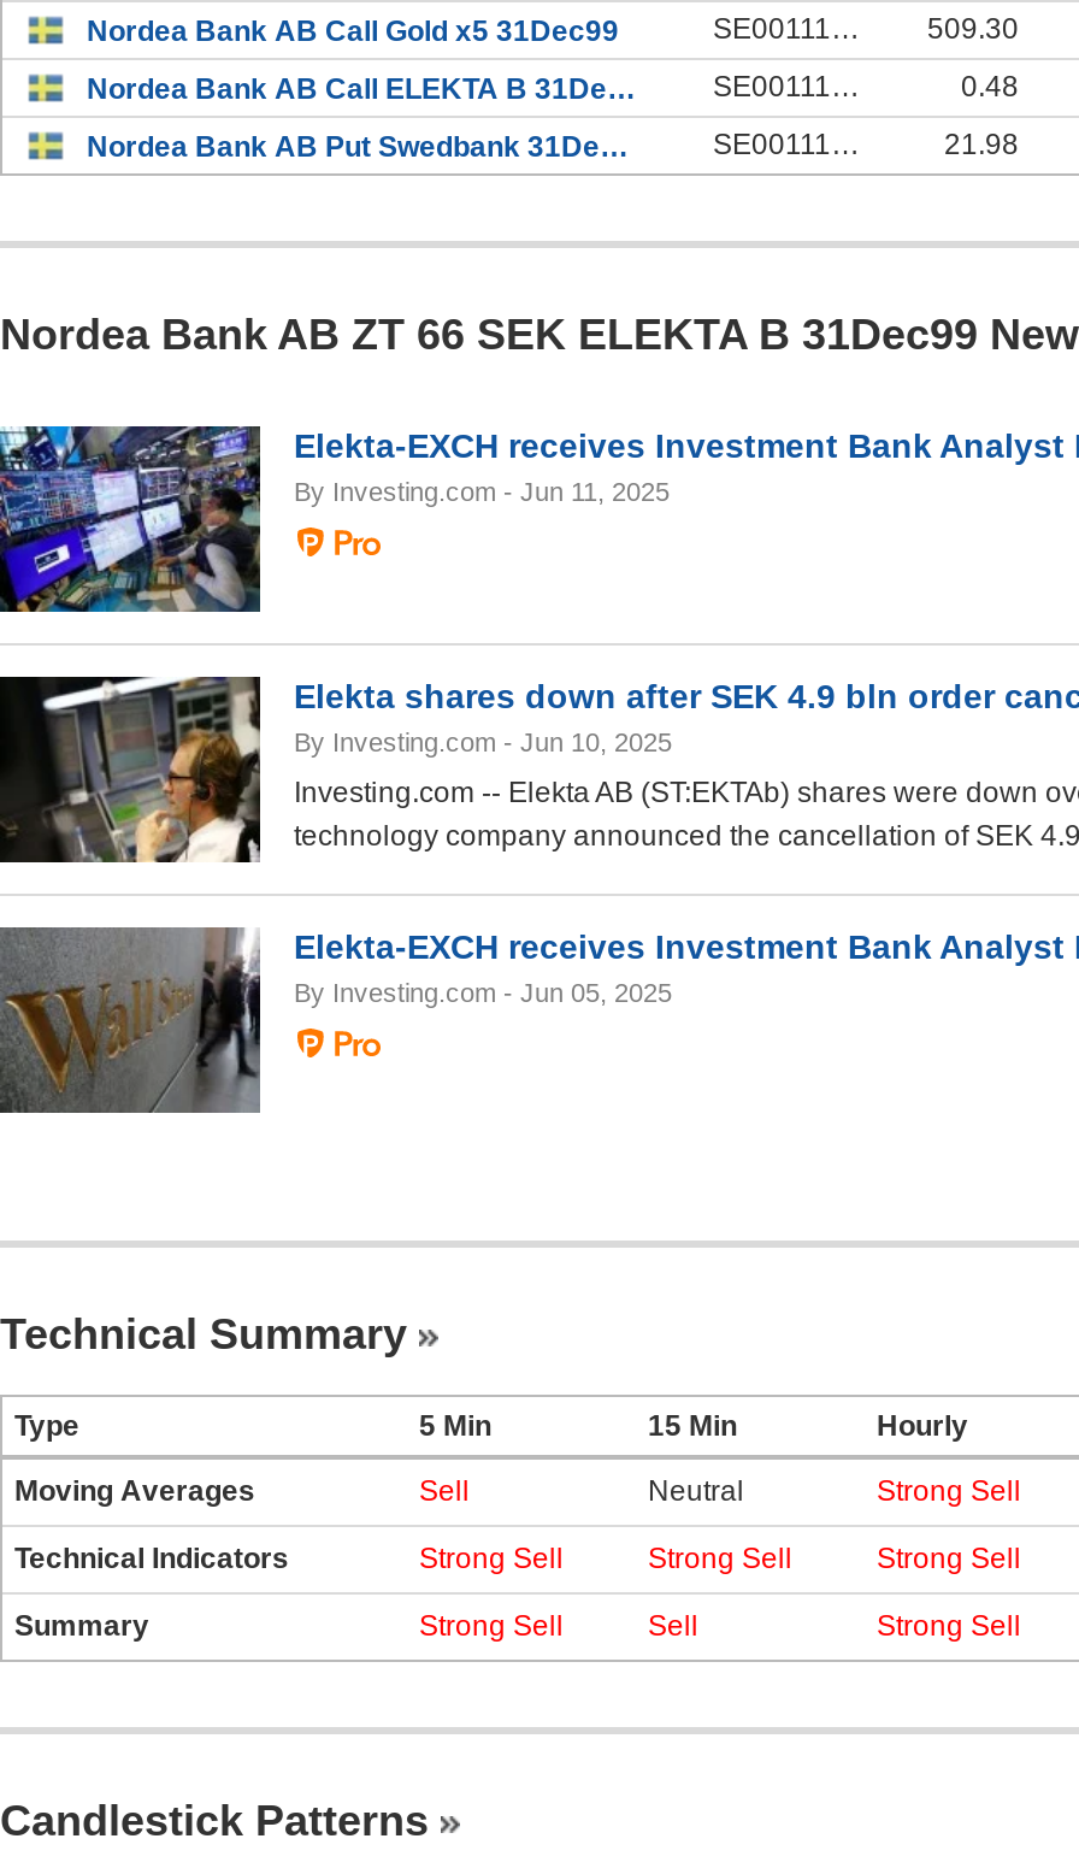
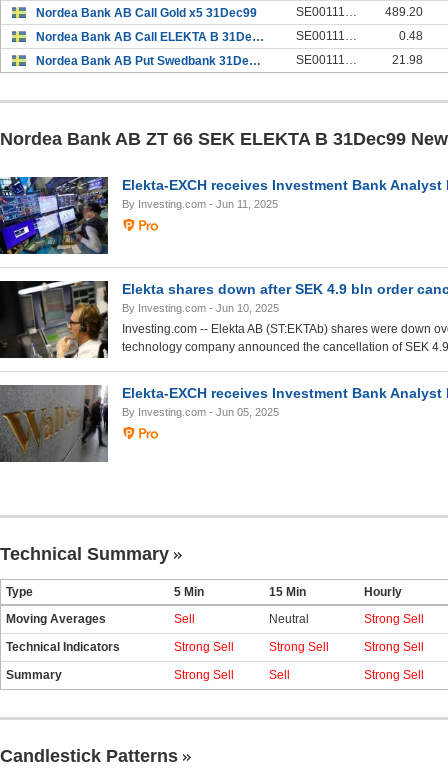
- 509.30
+ 489.20
